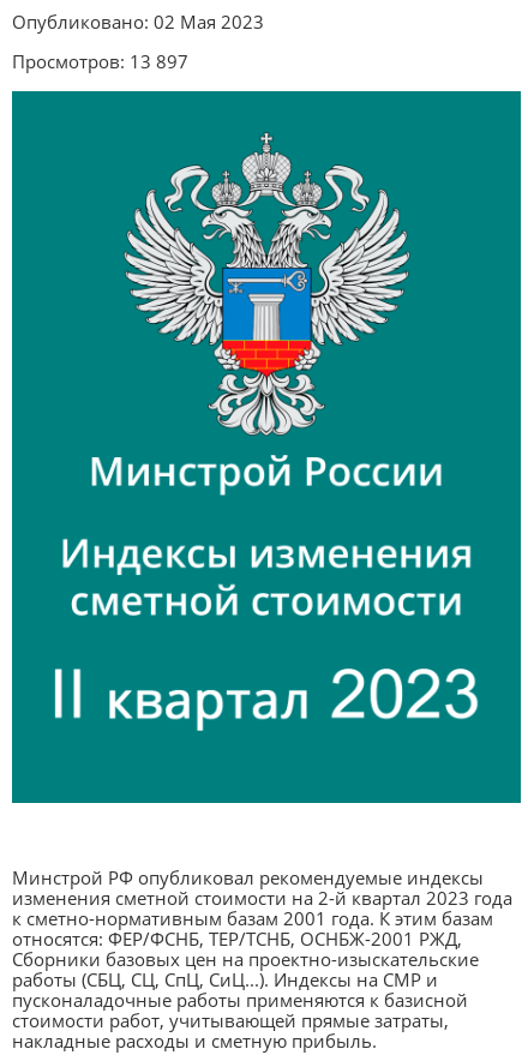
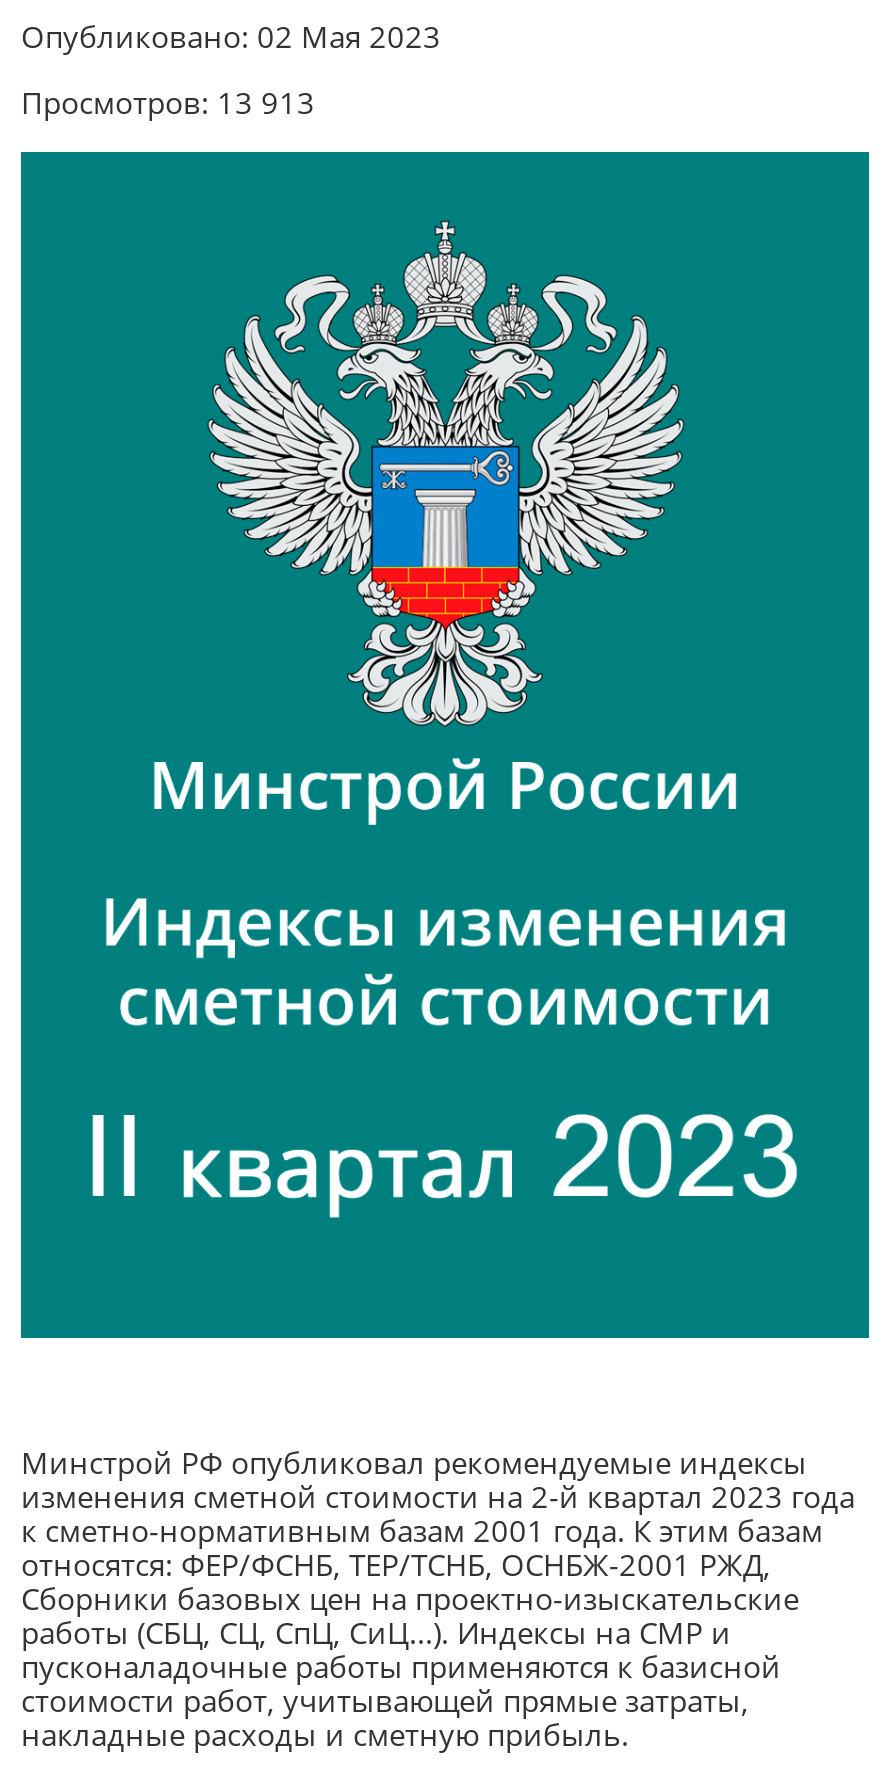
- Просмотров: 13 897
+ Просмотров: 13 913
